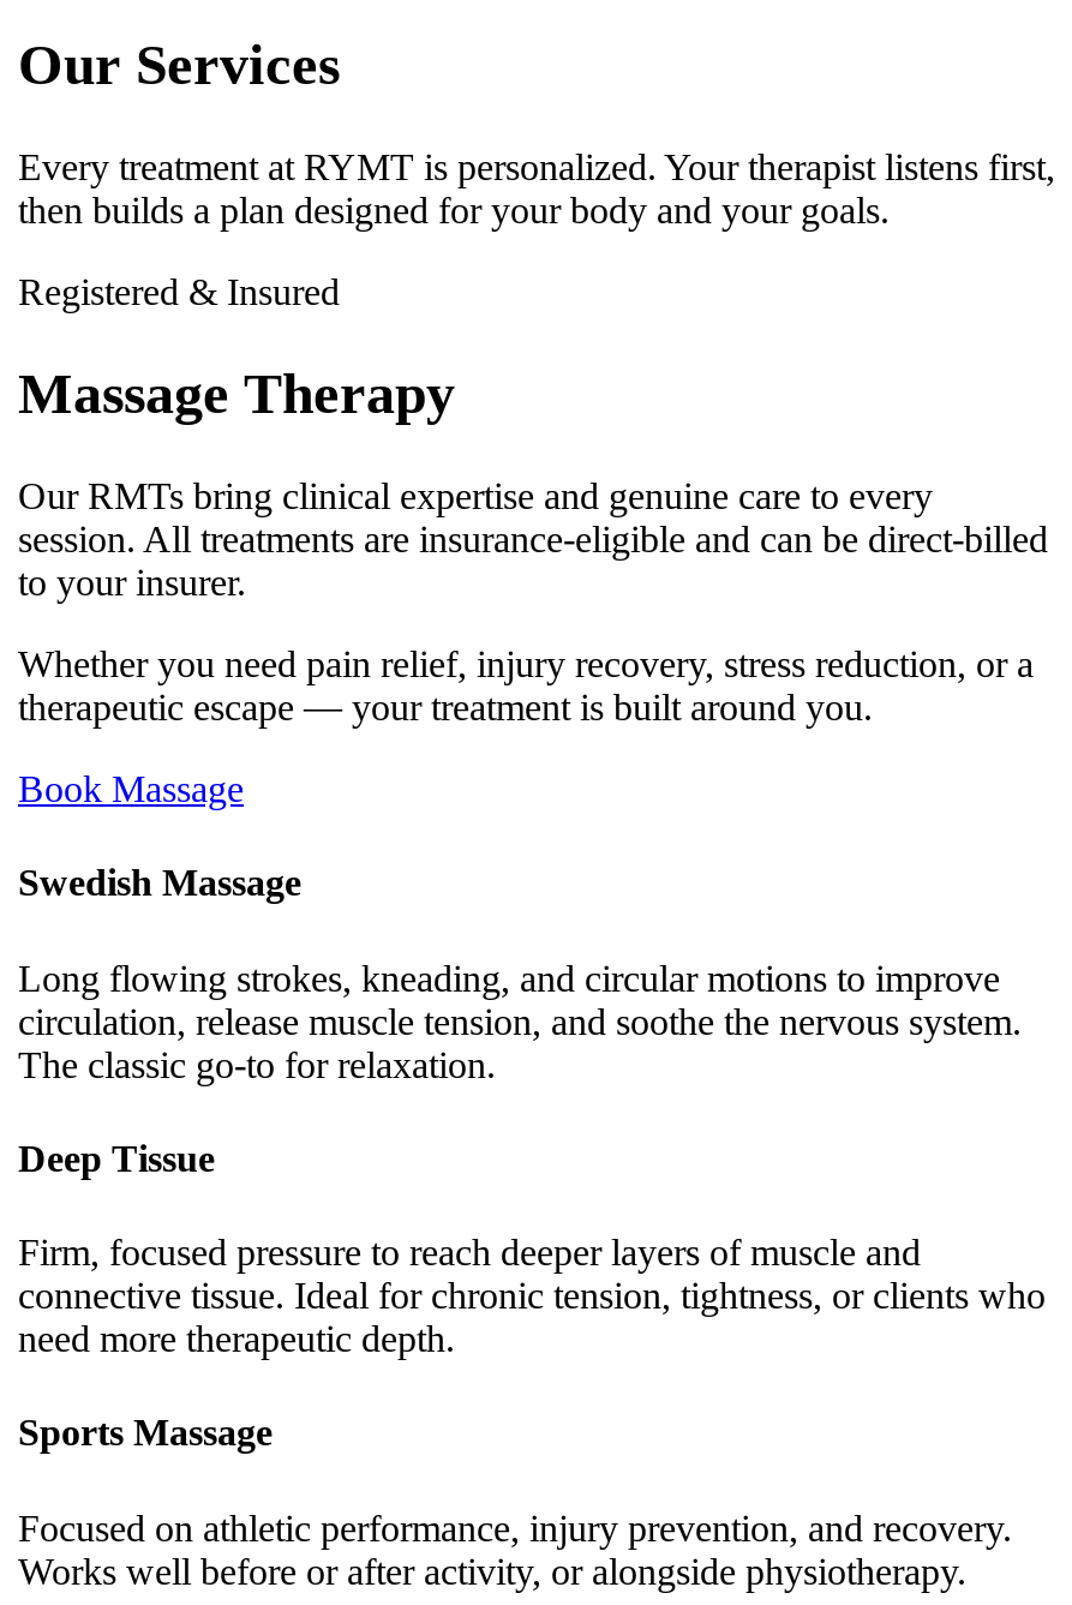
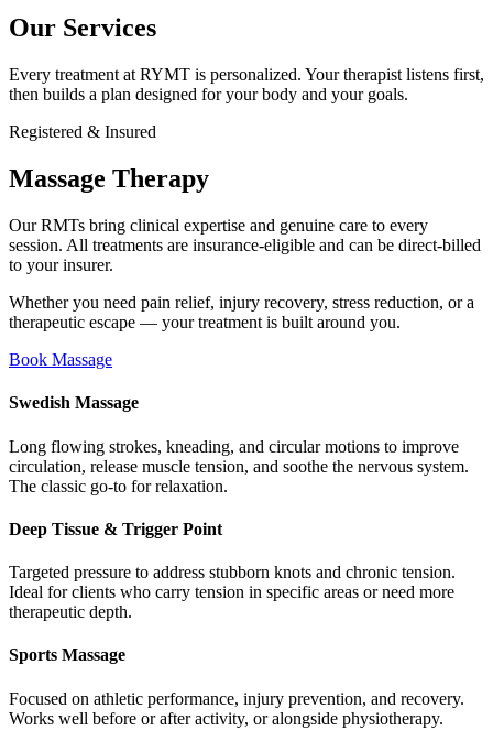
- Deep Tissue
+ Deep Tissue & Trigger Point

- Firm, focused pressure to reach deeper layers of muscle and
- connective tissue. Ideal for chronic tension, tightness, or clients who
- need more therapeutic depth.
+ Targeted pressure to address stubborn knots and chronic tension.
+ Ideal for clients who carry tension in specific areas or need more
+ therapeutic depth.
